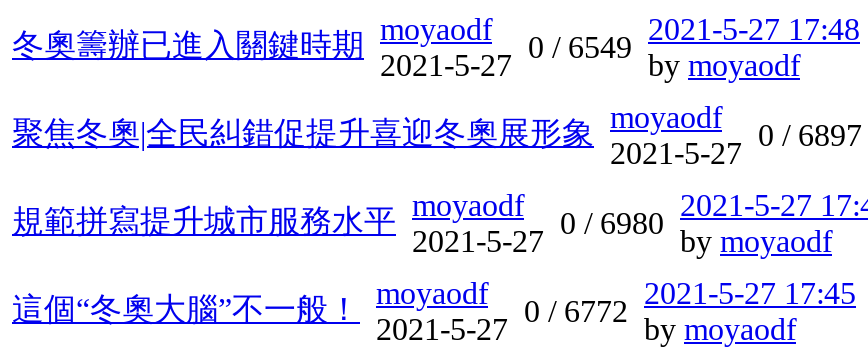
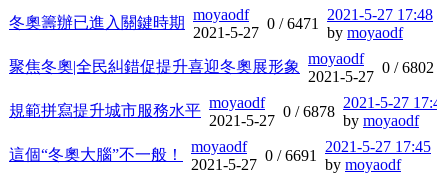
- 冬奧籌辦已進入關鍵時期 moyaodf 0 / 6549
+ 冬奧籌辦已進入關鍵時期 moyaodf 0 / 6471

- 0 / 6897
+ 0 / 6802

- 0 / 6980
+ 0 / 6878

- 這個“冬奧大腦”不一般！ moyaodf 0 / 6772
+ 這個“冬奧大腦”不一般！ moyaodf 0 / 6691
